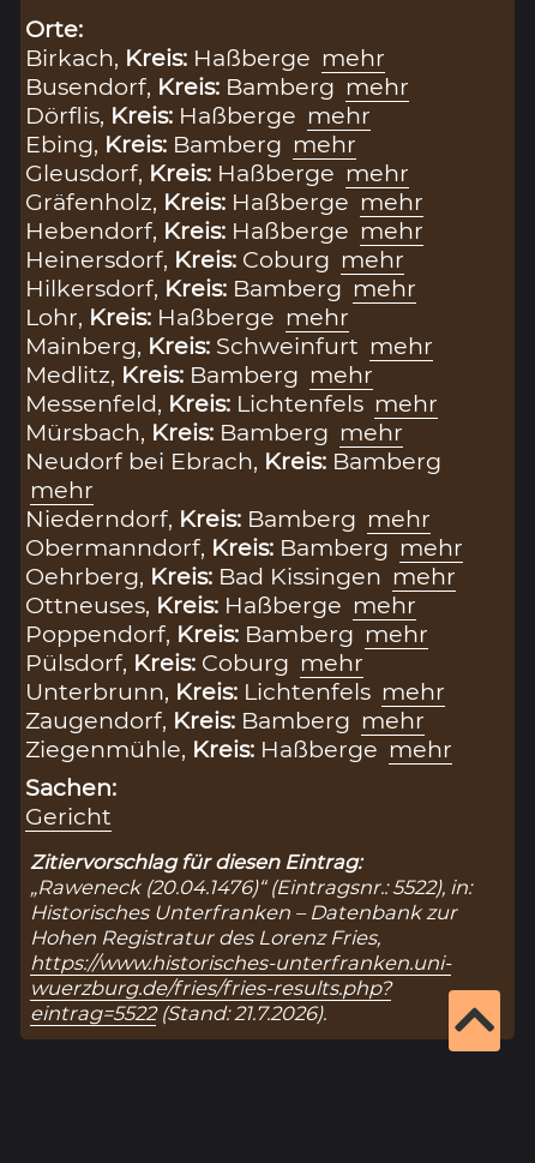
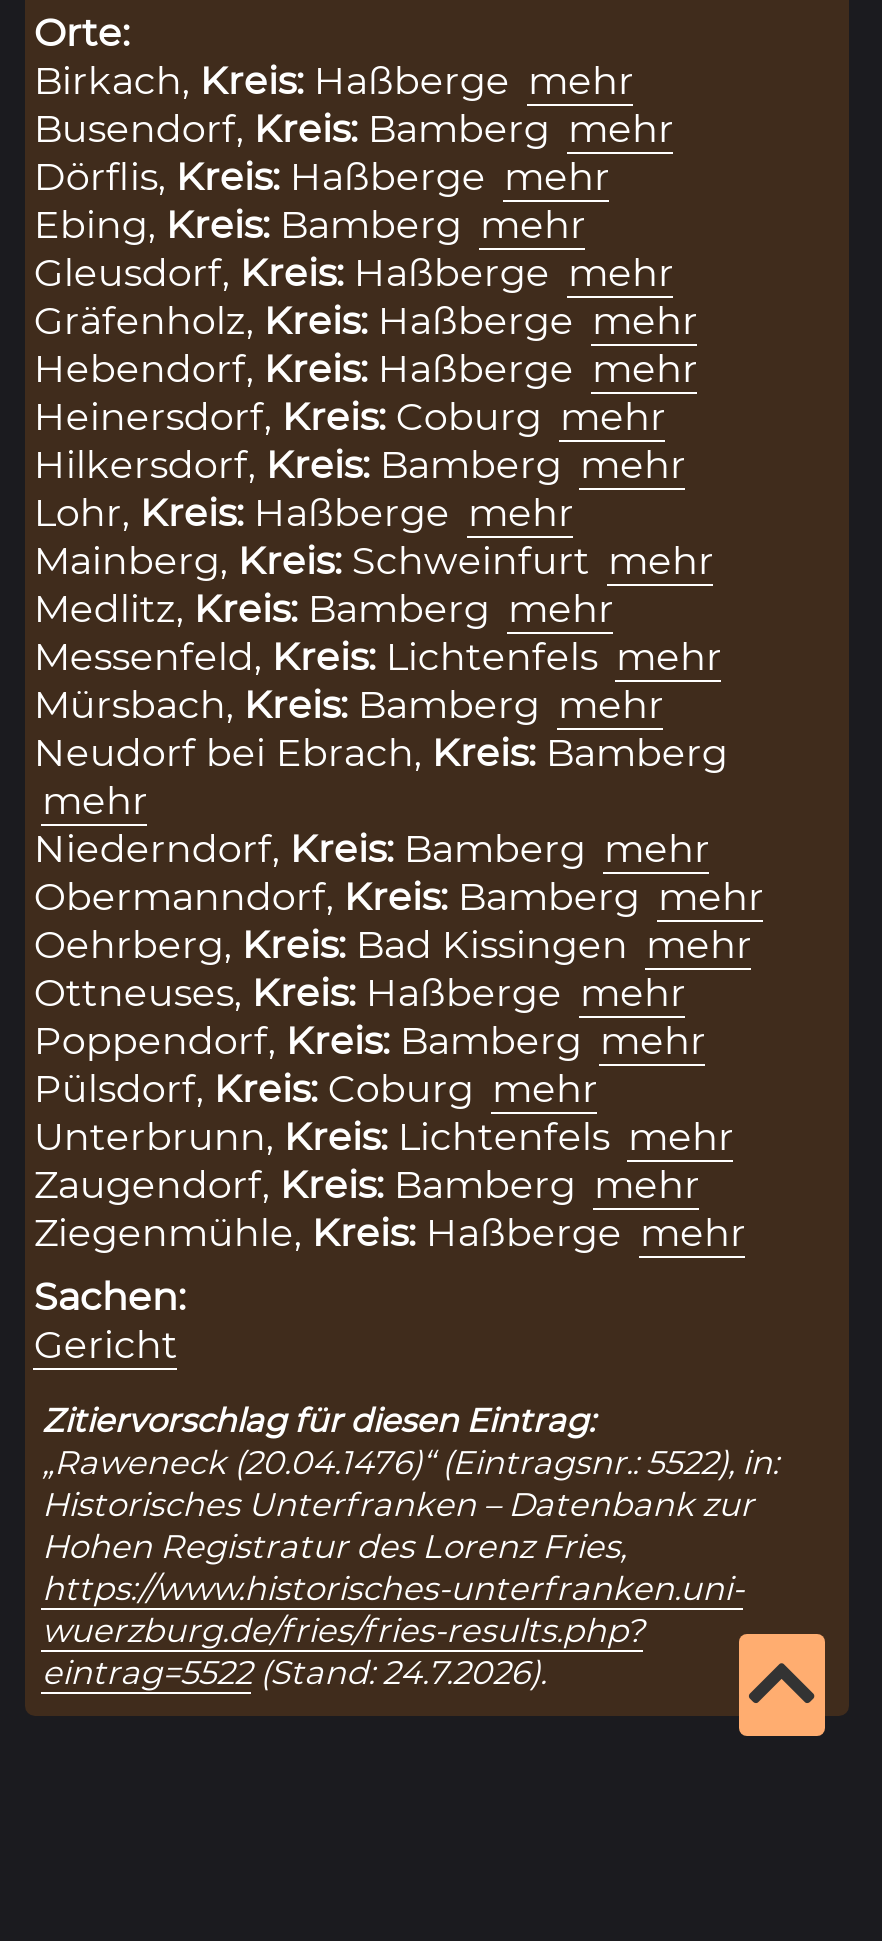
- eintrag=5522(Stand: 21.7.2026).
+ eintrag=5522(Stand: 24.7.2026).
